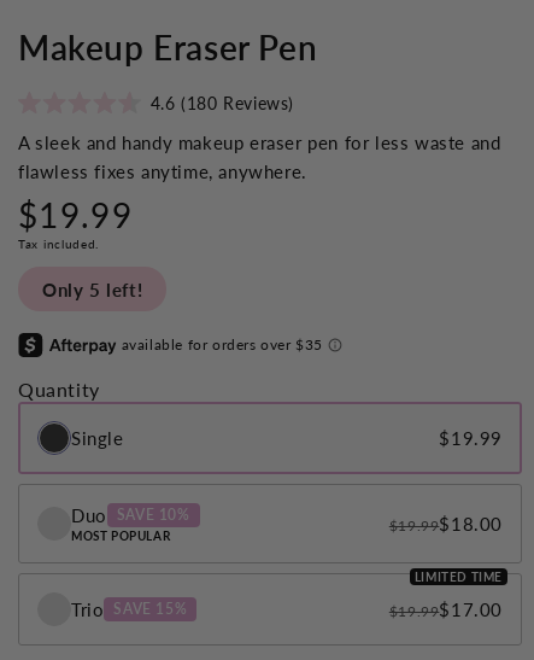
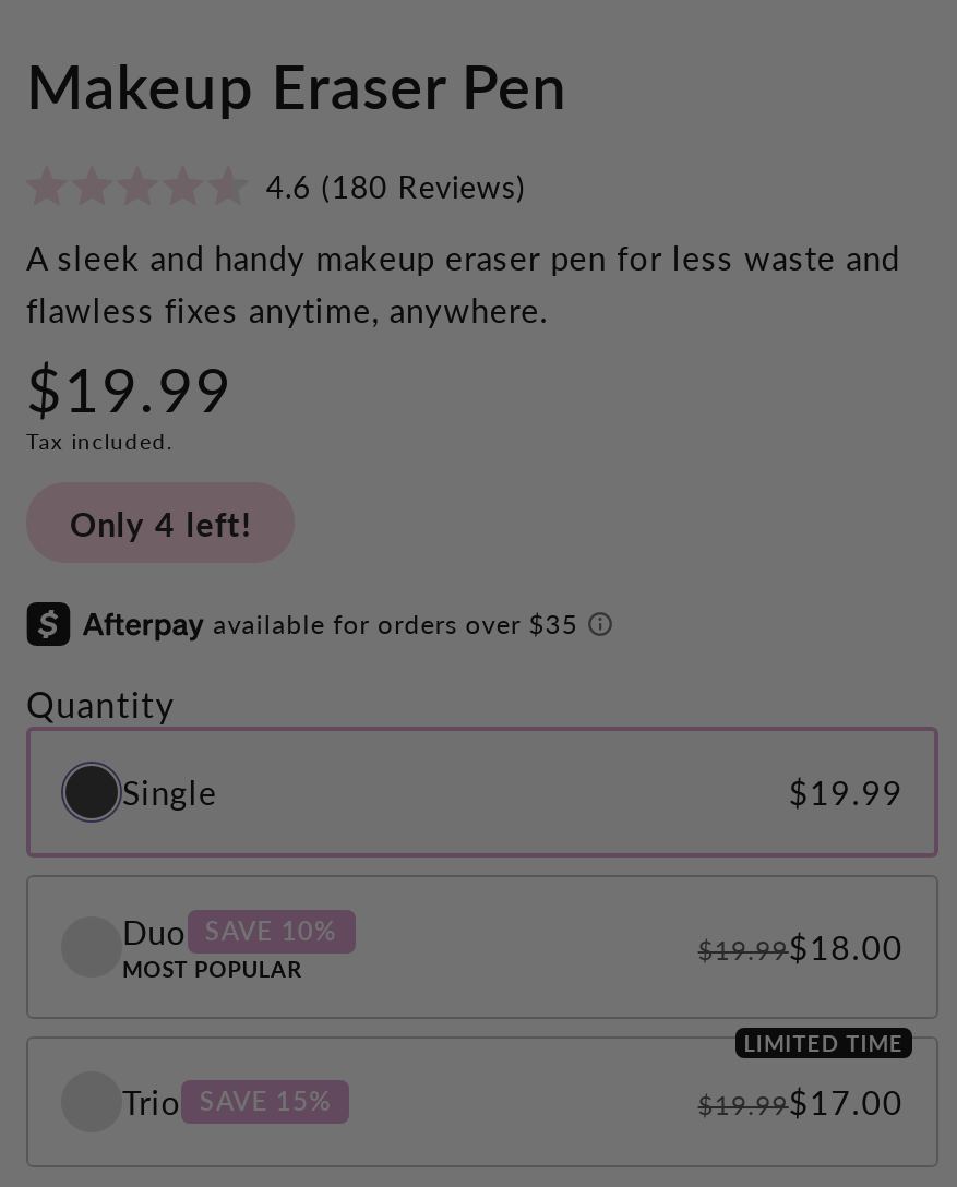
- Only 5 left!
+ Only 4 left!
